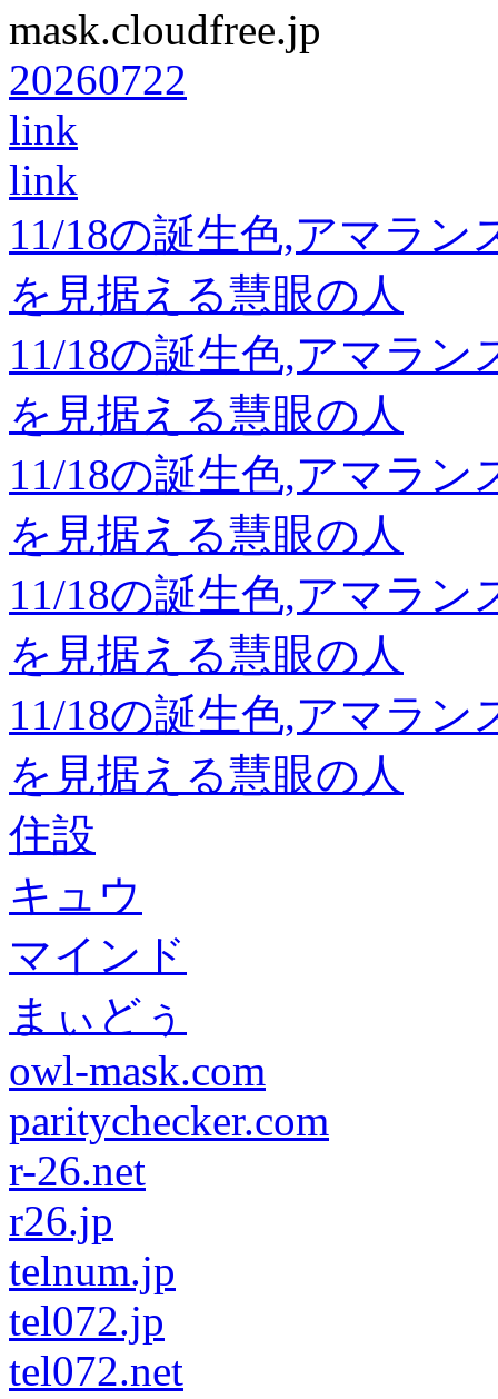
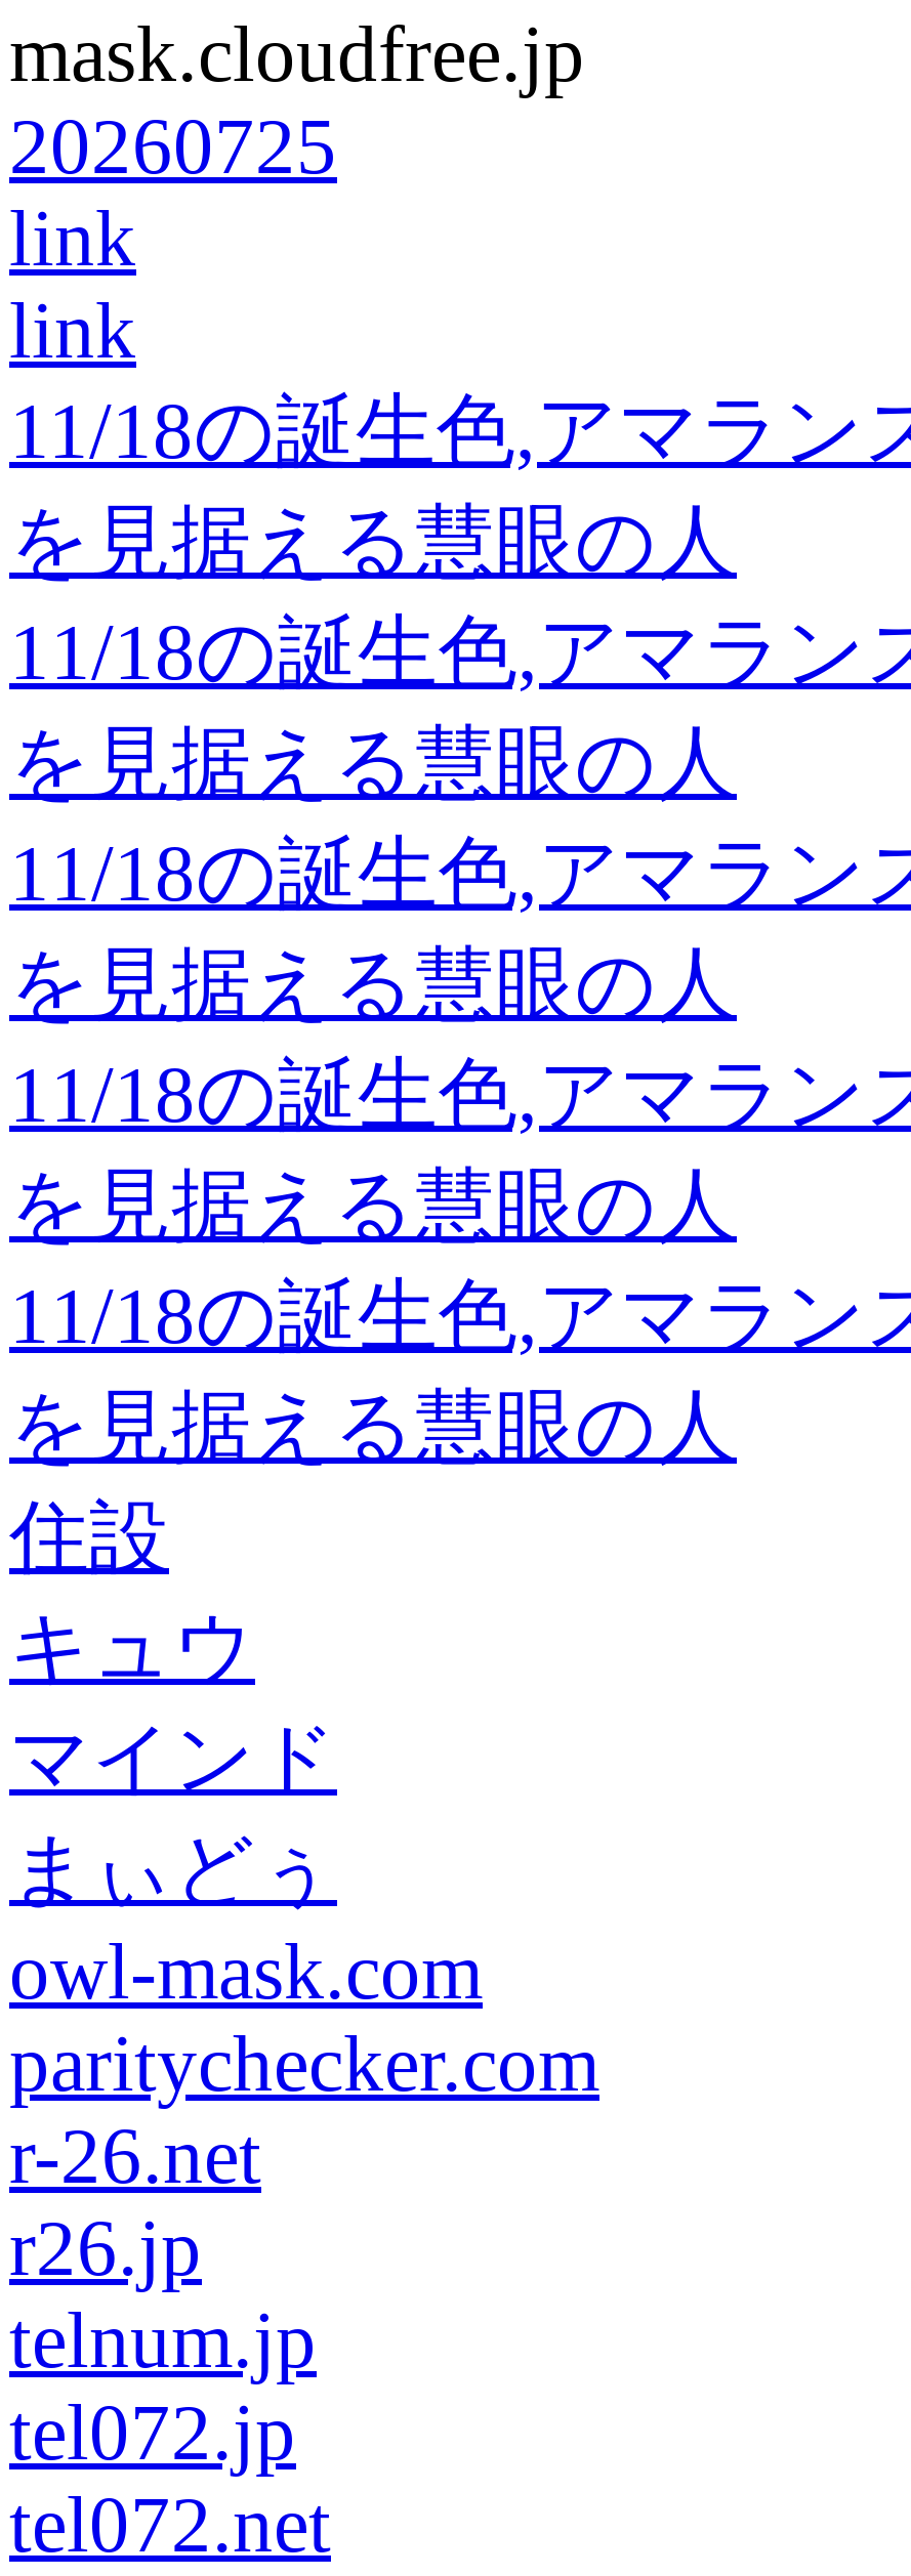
- 20260722
+ 20260725
